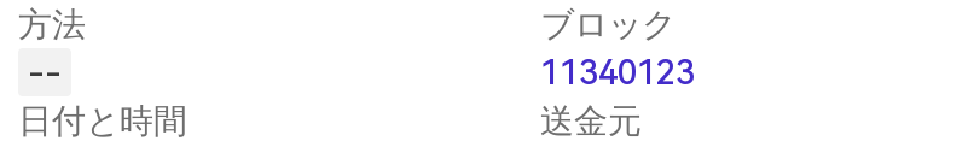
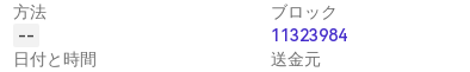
- 11340123
+ 11323984
